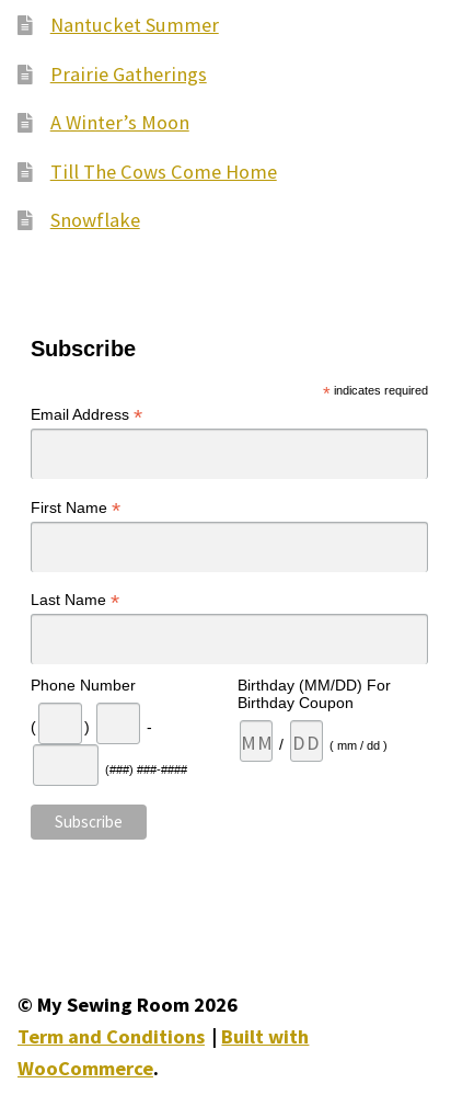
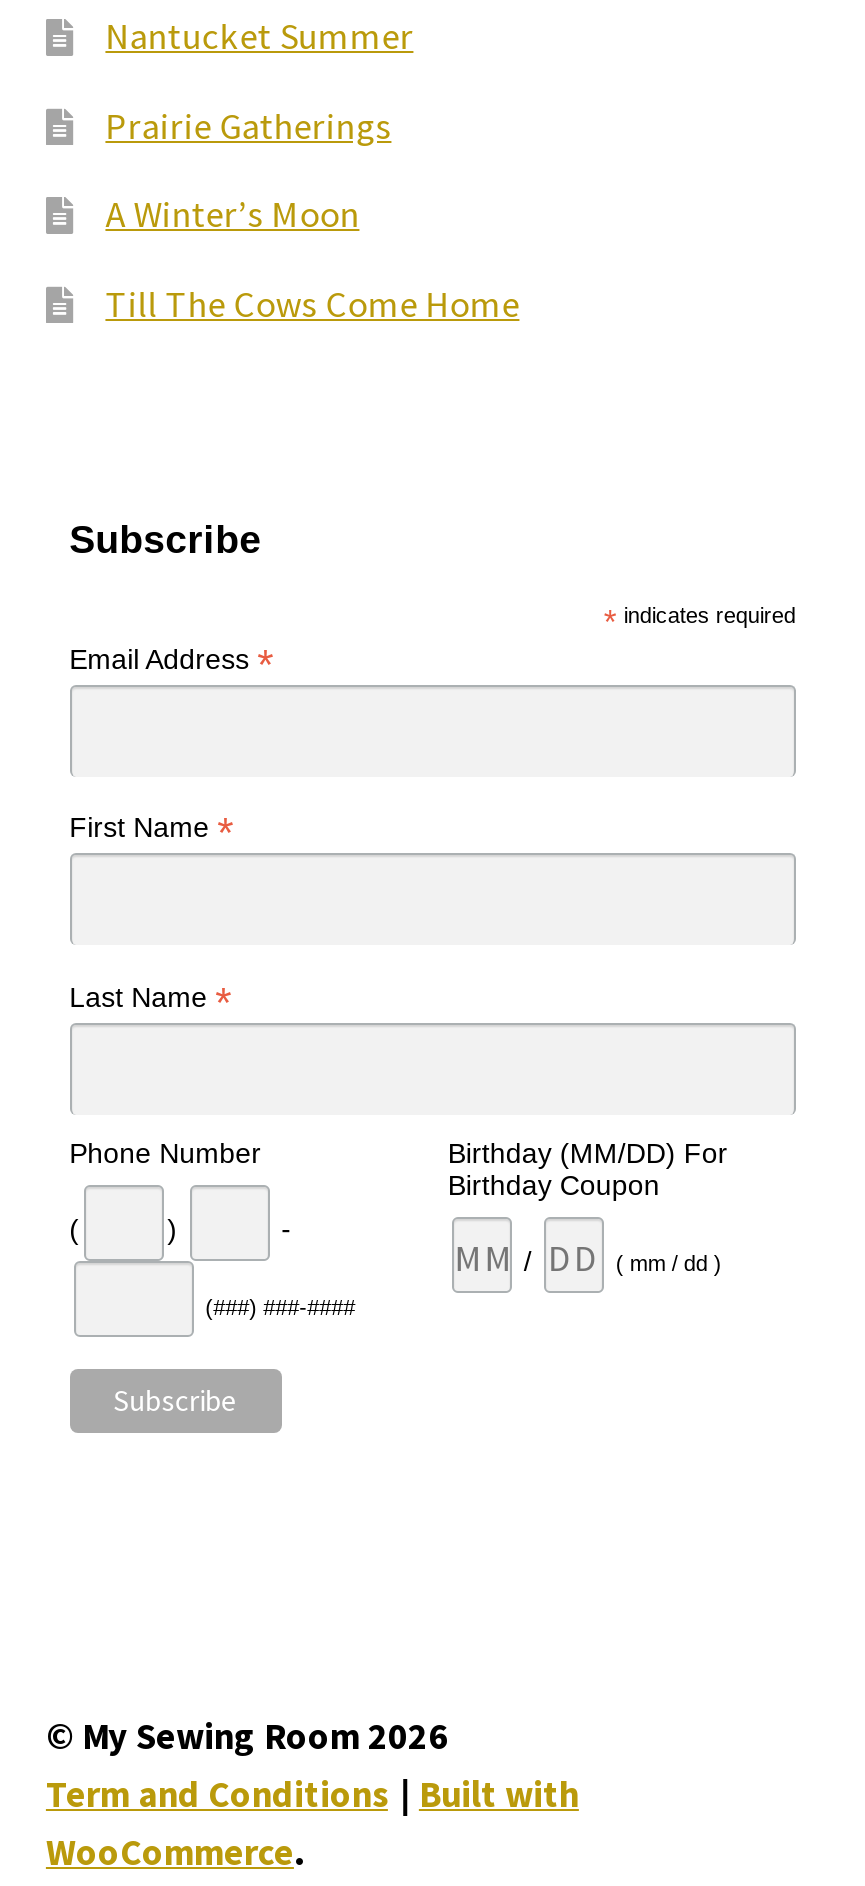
- Snowflake
